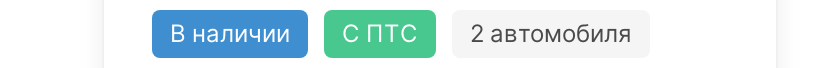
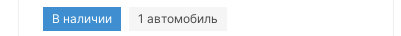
- С ПТС
- 2 автомобиля
+ 1 автомобиль
